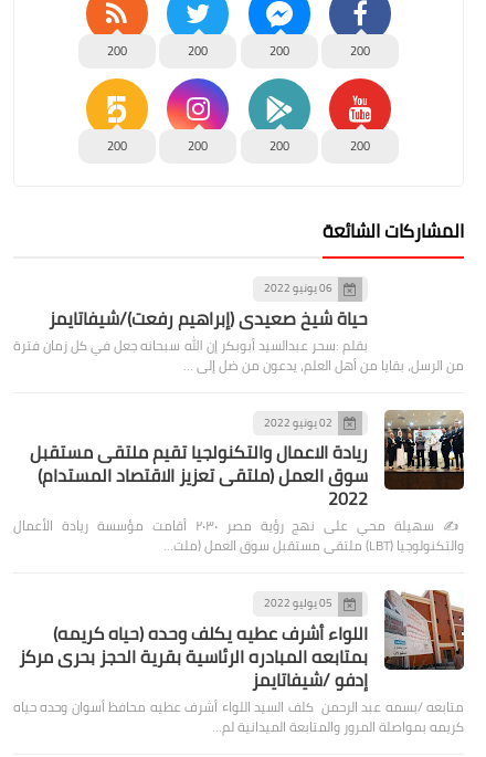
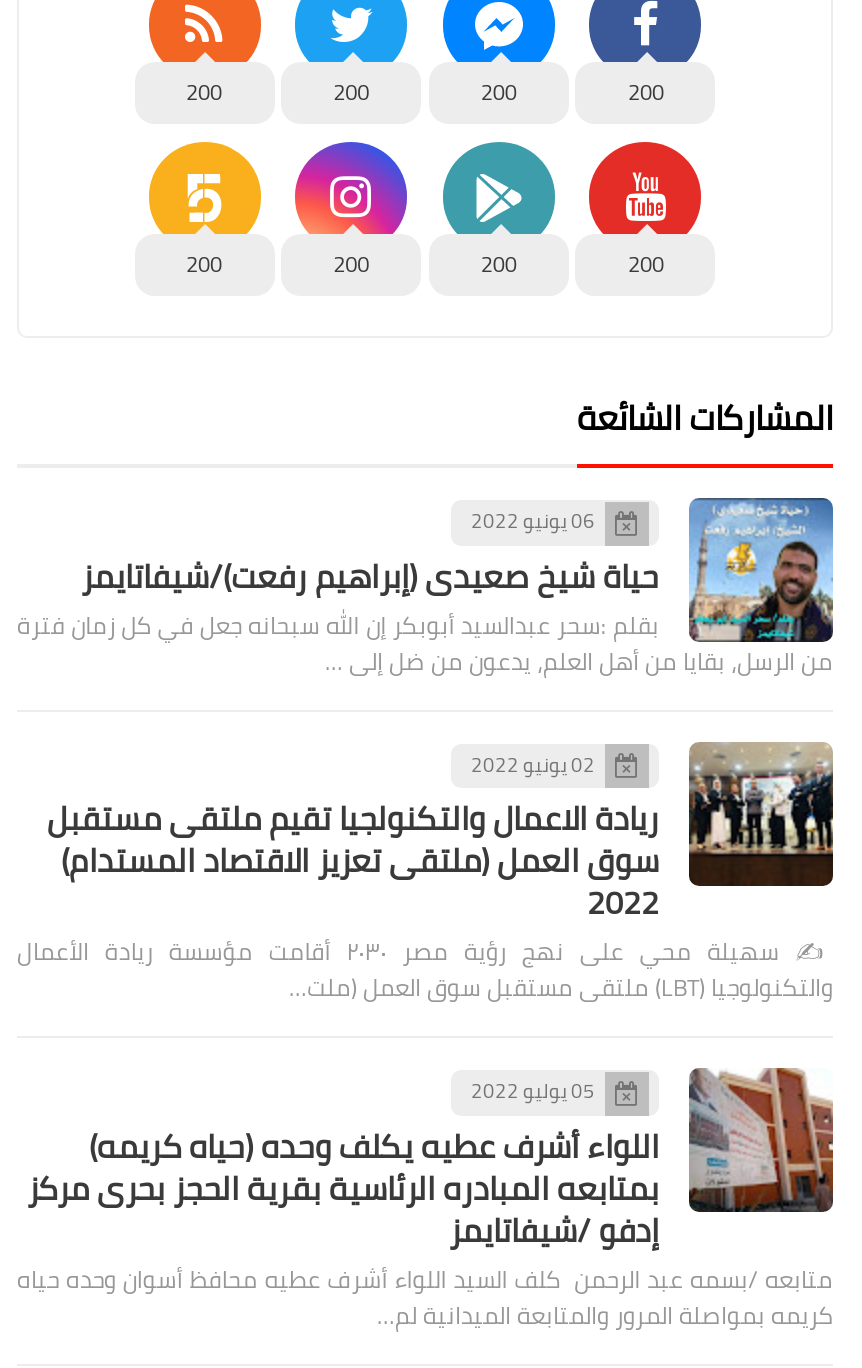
+ [image]
